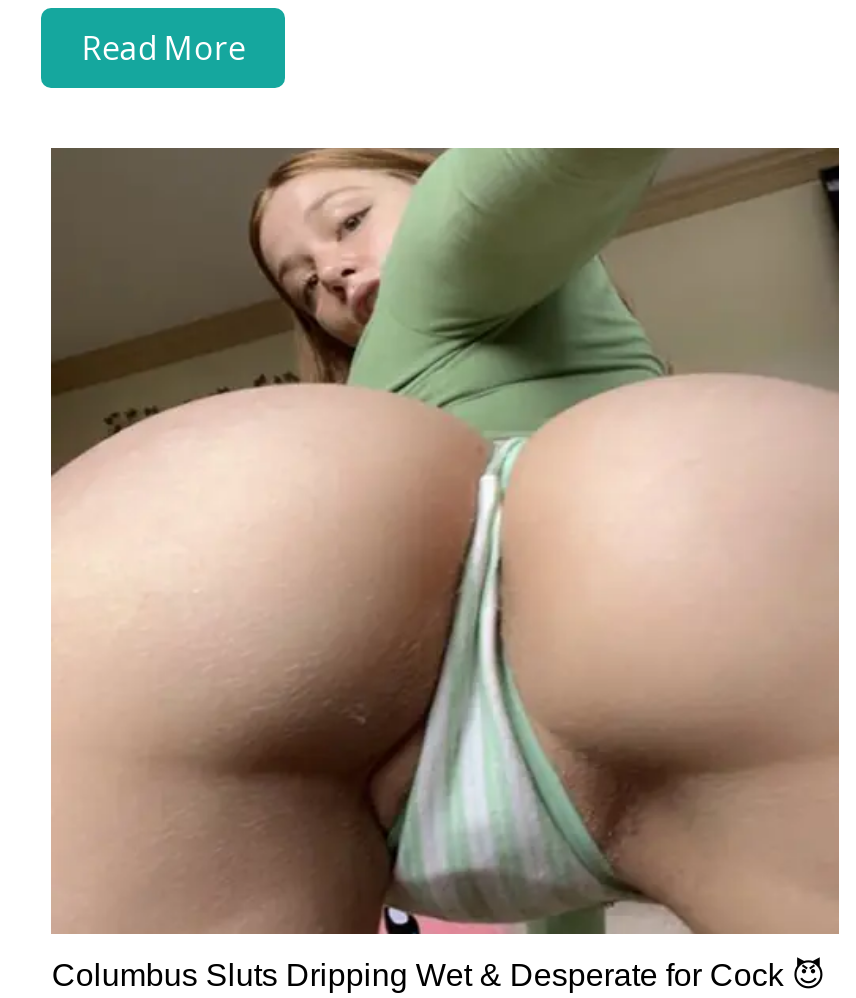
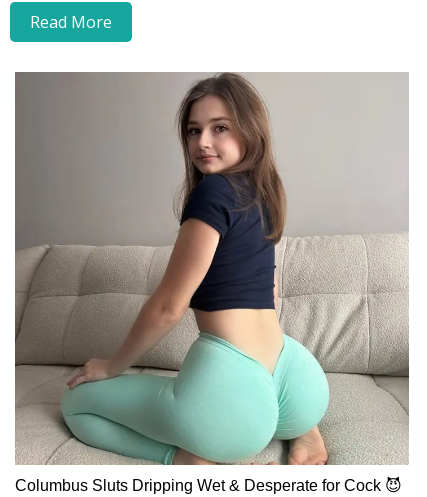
- [image]
+ [image]
